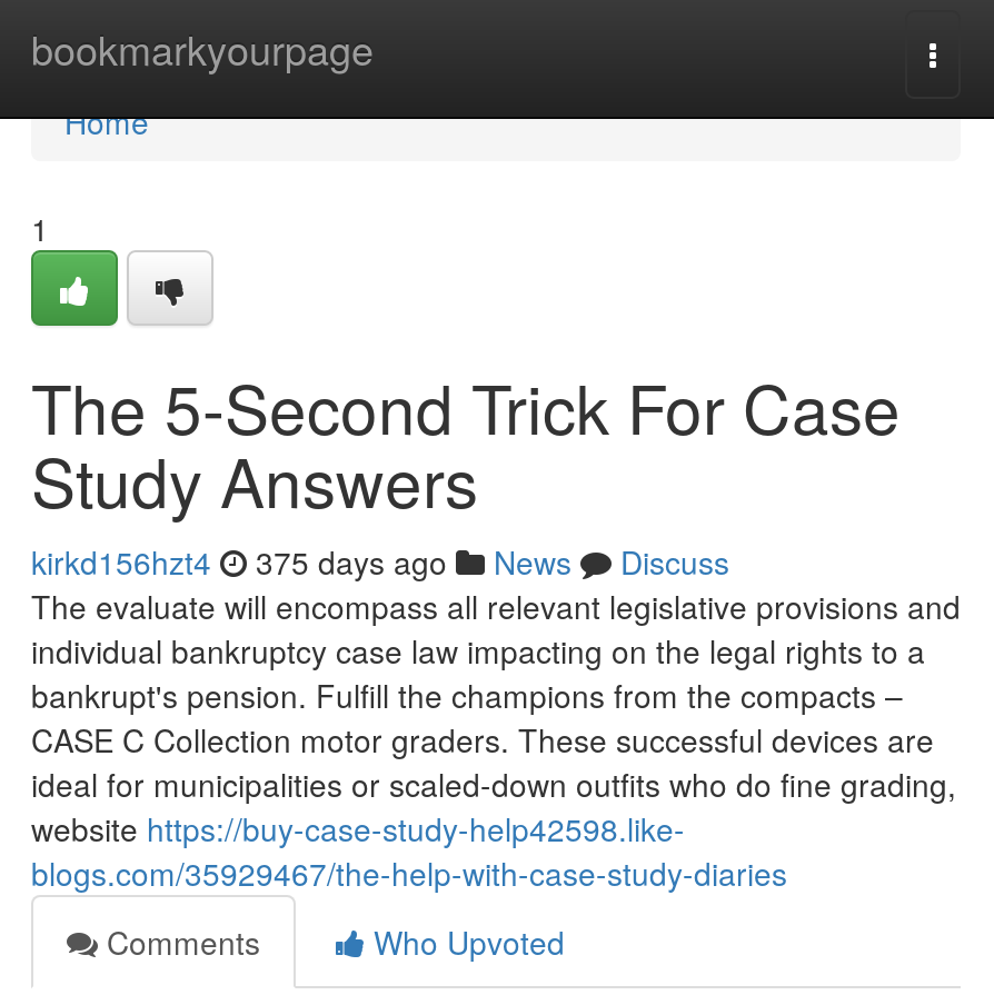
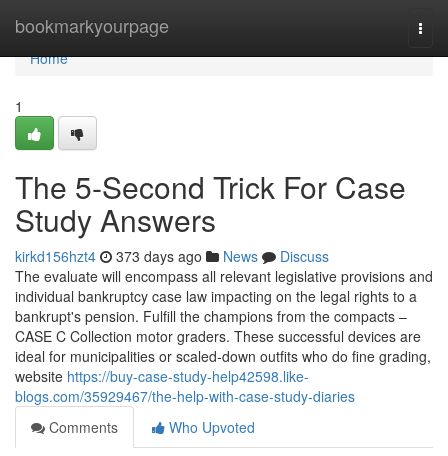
- kirkd156hzt4 375 days ago News Discuss
+ kirkd156hzt4 373 days ago News Discuss
